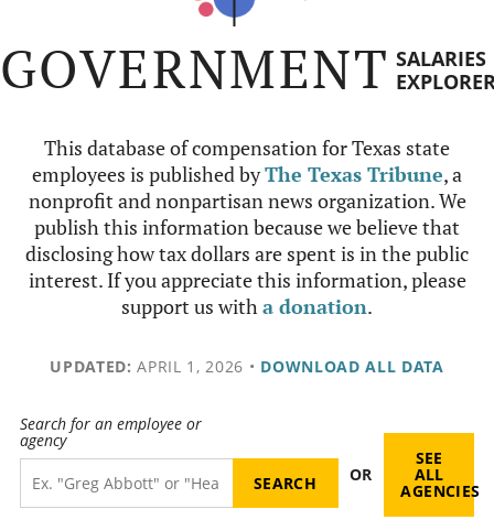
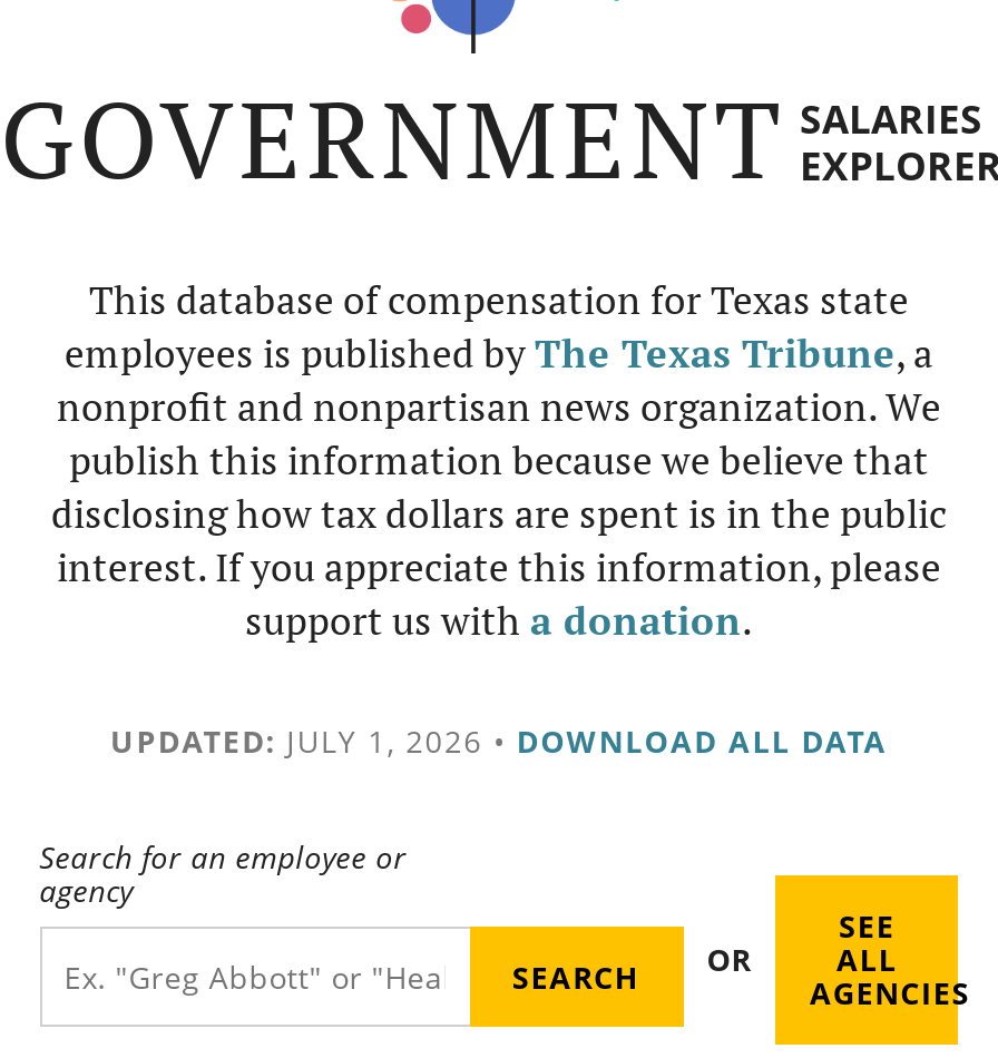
- UPDATED: APRIL 1, 2026 • DOWNLOAD ALL DATA
+ UPDATED: JULY 1, 2026 • DOWNLOAD ALL DATA
